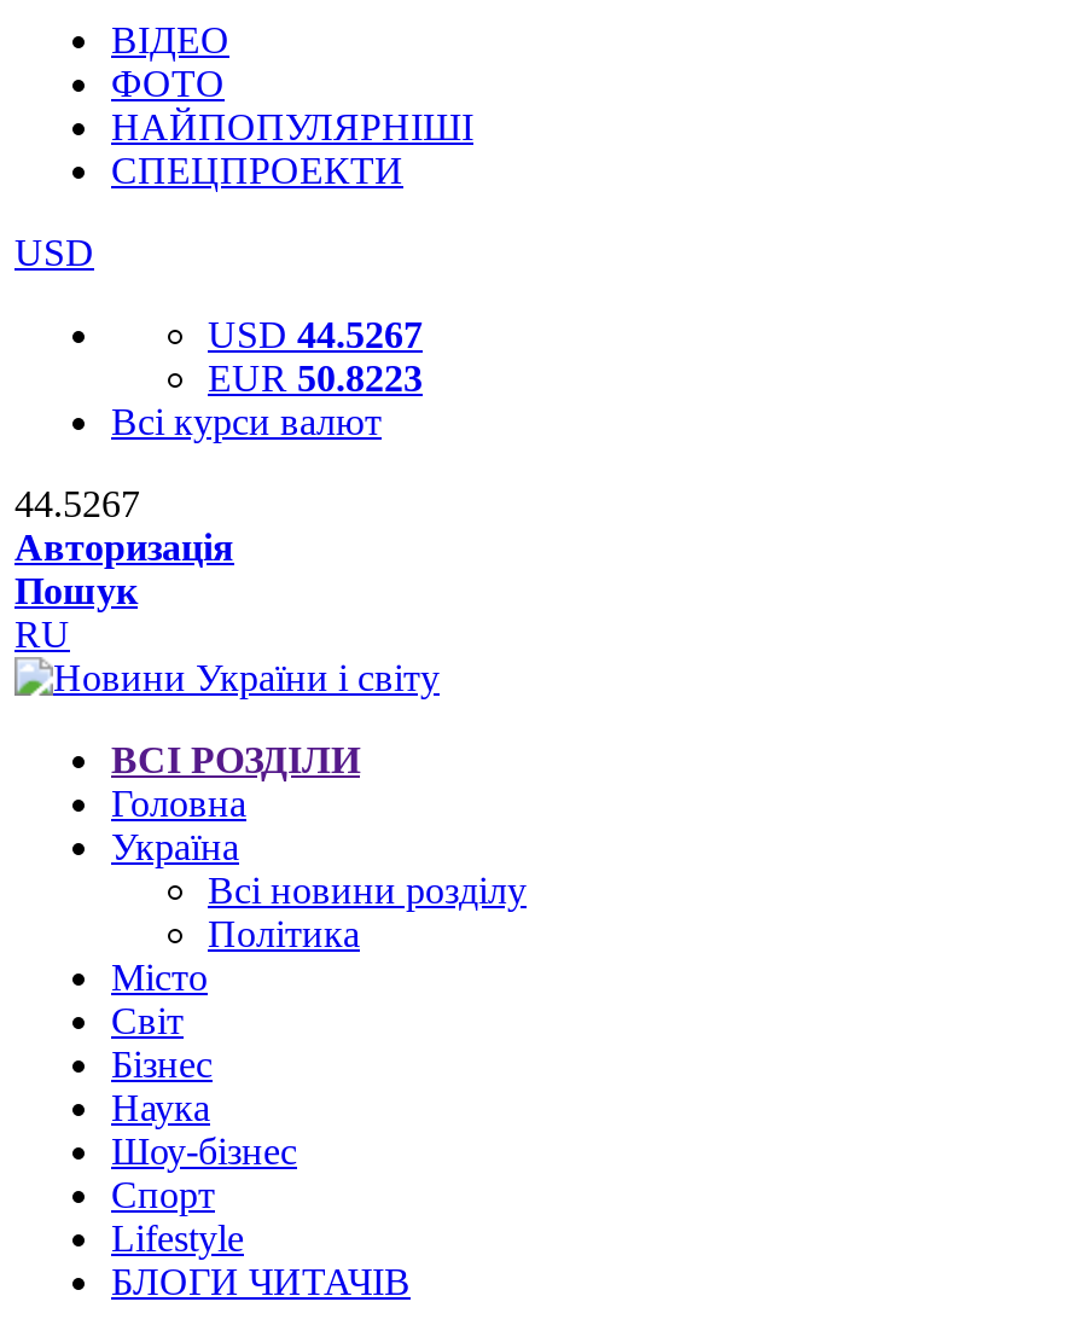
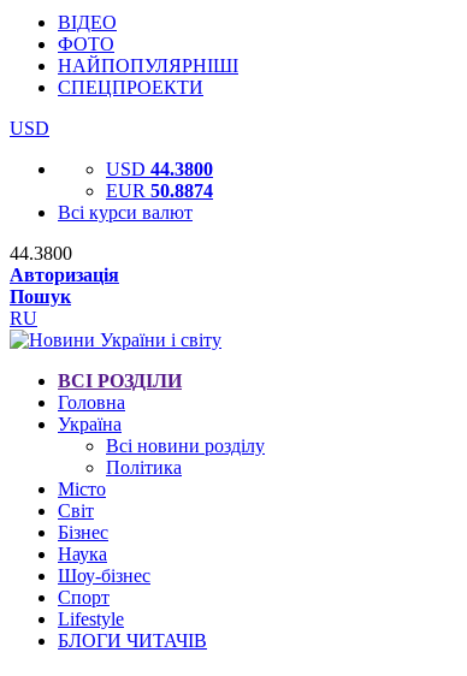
- USD 44.5267
+ USD 44.3800

- EUR 50.8223
+ EUR 50.8874

- 44.5267
+ 44.3800
